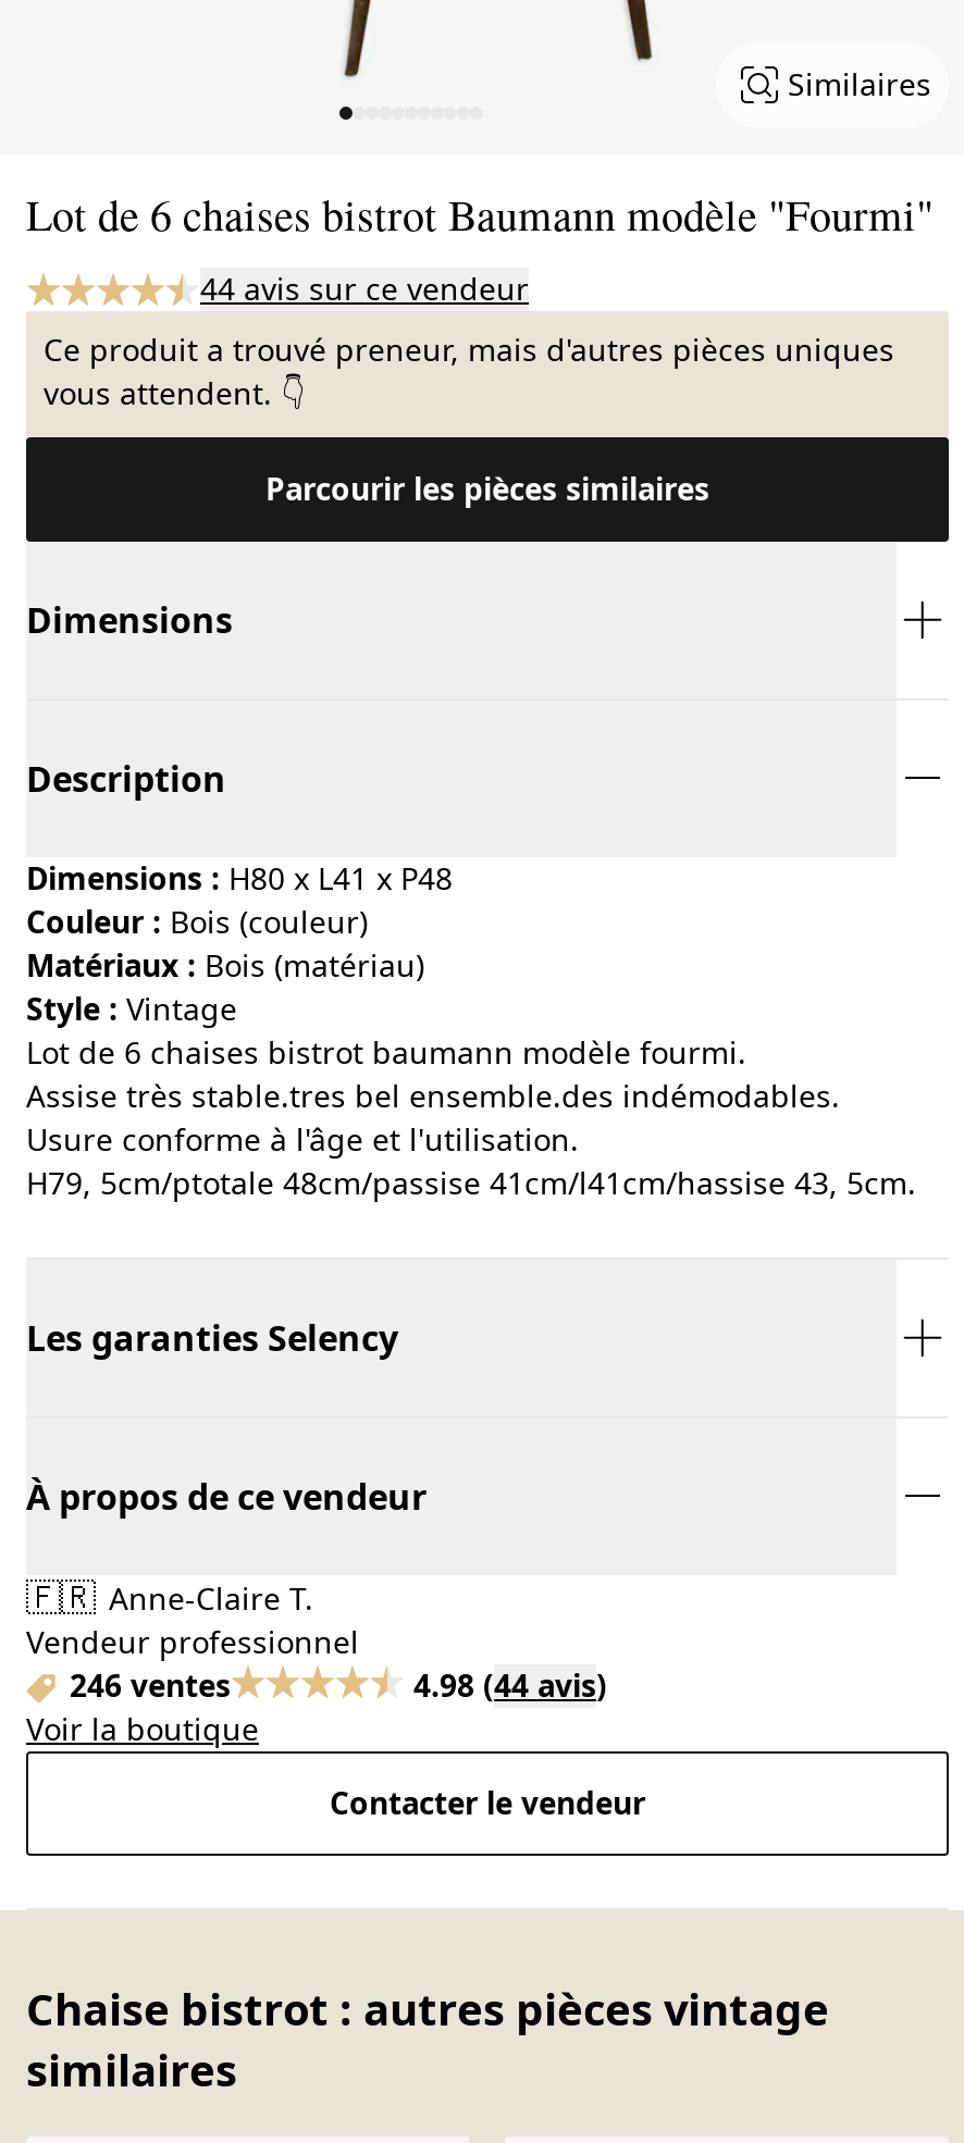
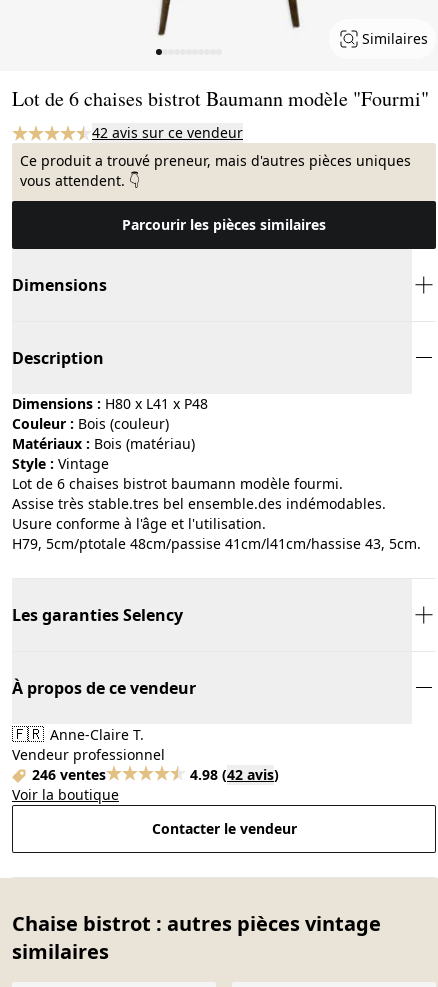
- 44 avis sur ce vendeur
+ 42 avis sur ce vendeur

- 4.98 (44 avis)
+ 4.98 (42 avis)
